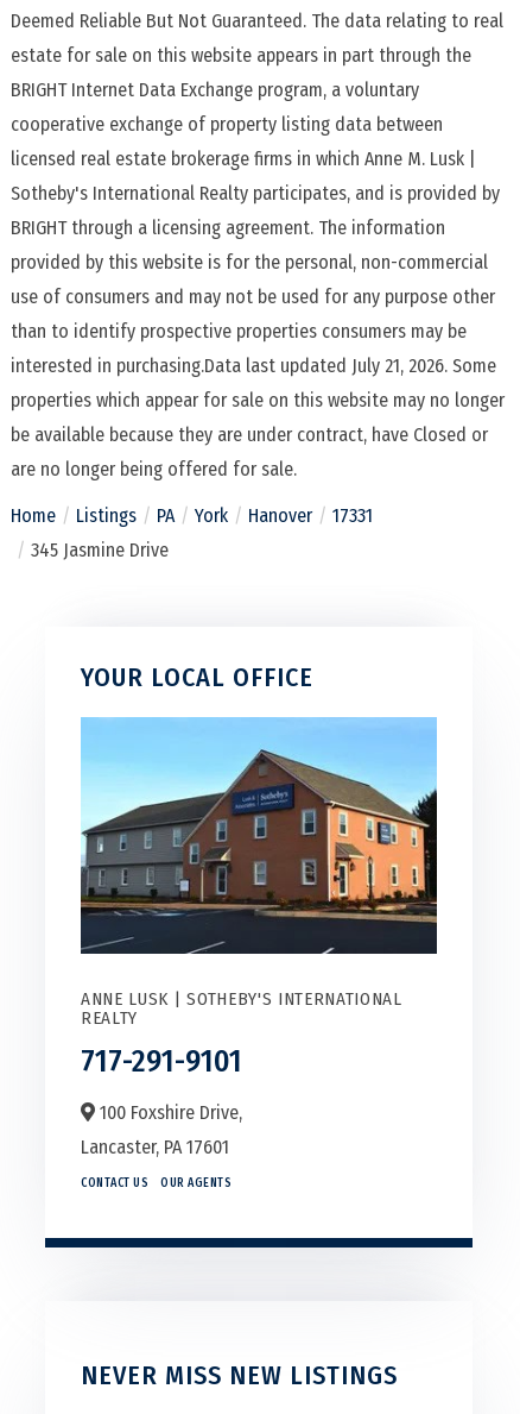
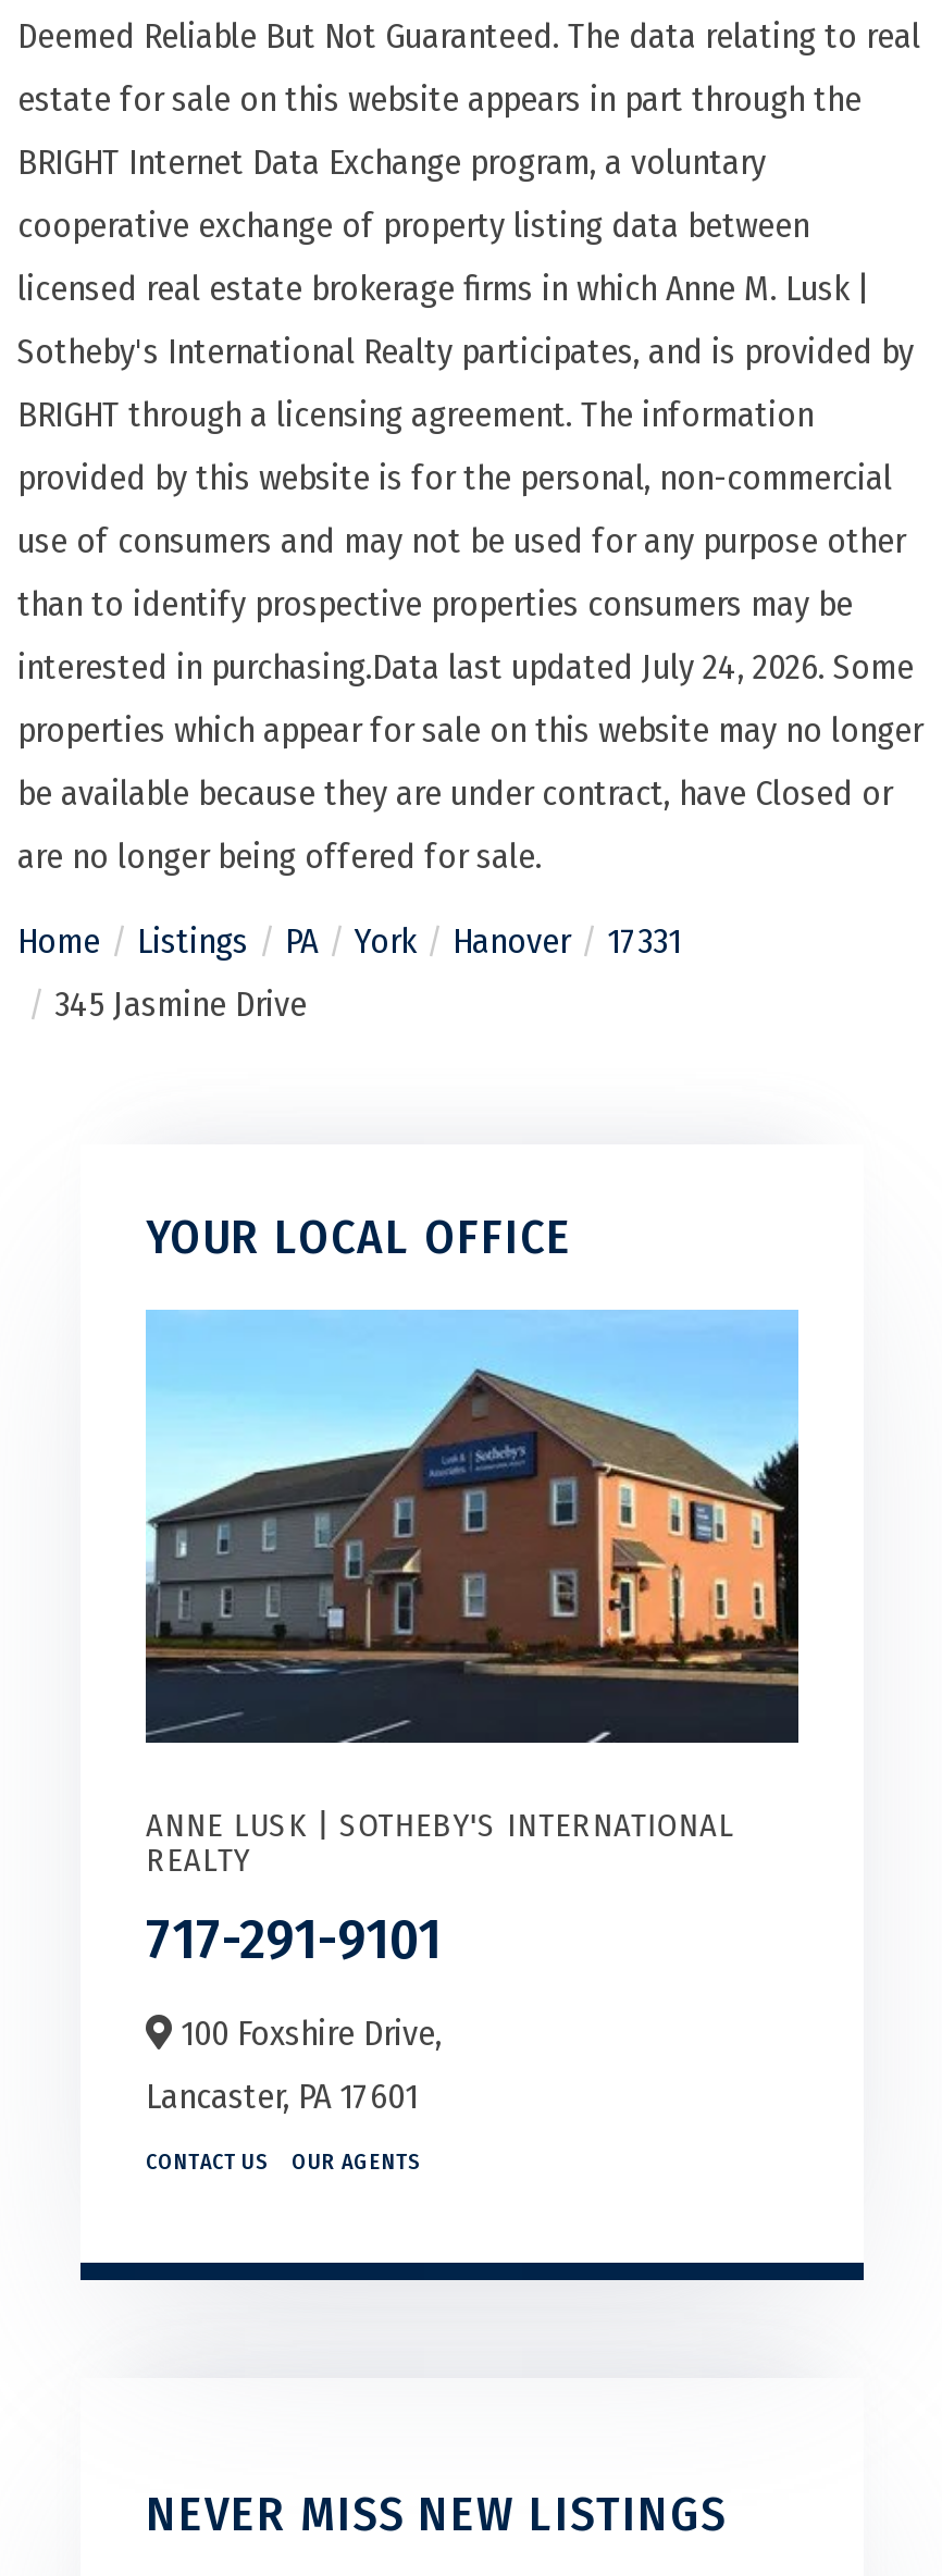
- interested in purchasing.Data last updated July 21, 2026. Some
+ interested in purchasing.Data last updated July 24, 2026. Some
